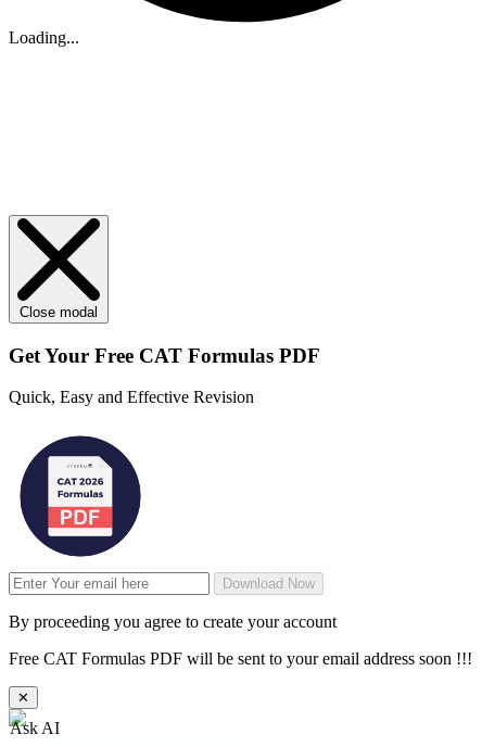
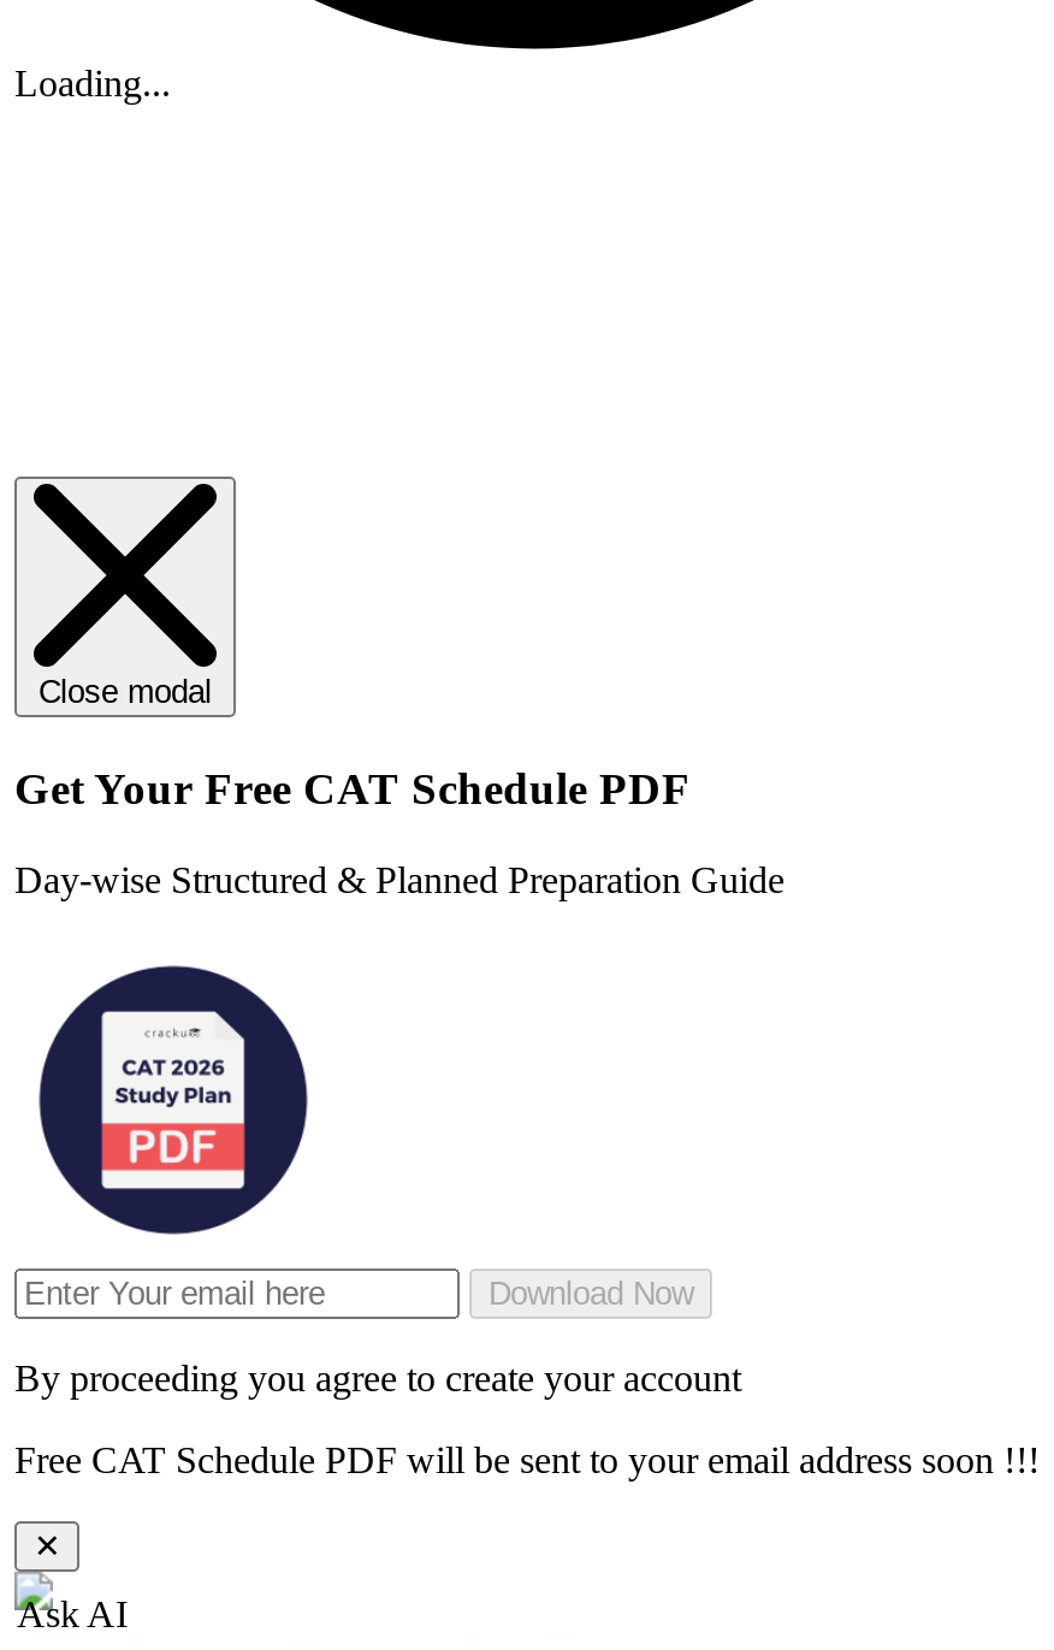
- Get Your Free CAT Formulas PDF
+ Get Your Free CAT Schedule PDF

- Quick, Easy and Effective Revision
+ Day-wise Structured & Planned Preparation Guide

- Free CAT Formulas PDF will be sent to your email address soon !!!
+ Free CAT Schedule PDF will be sent to your email address soon !!!
